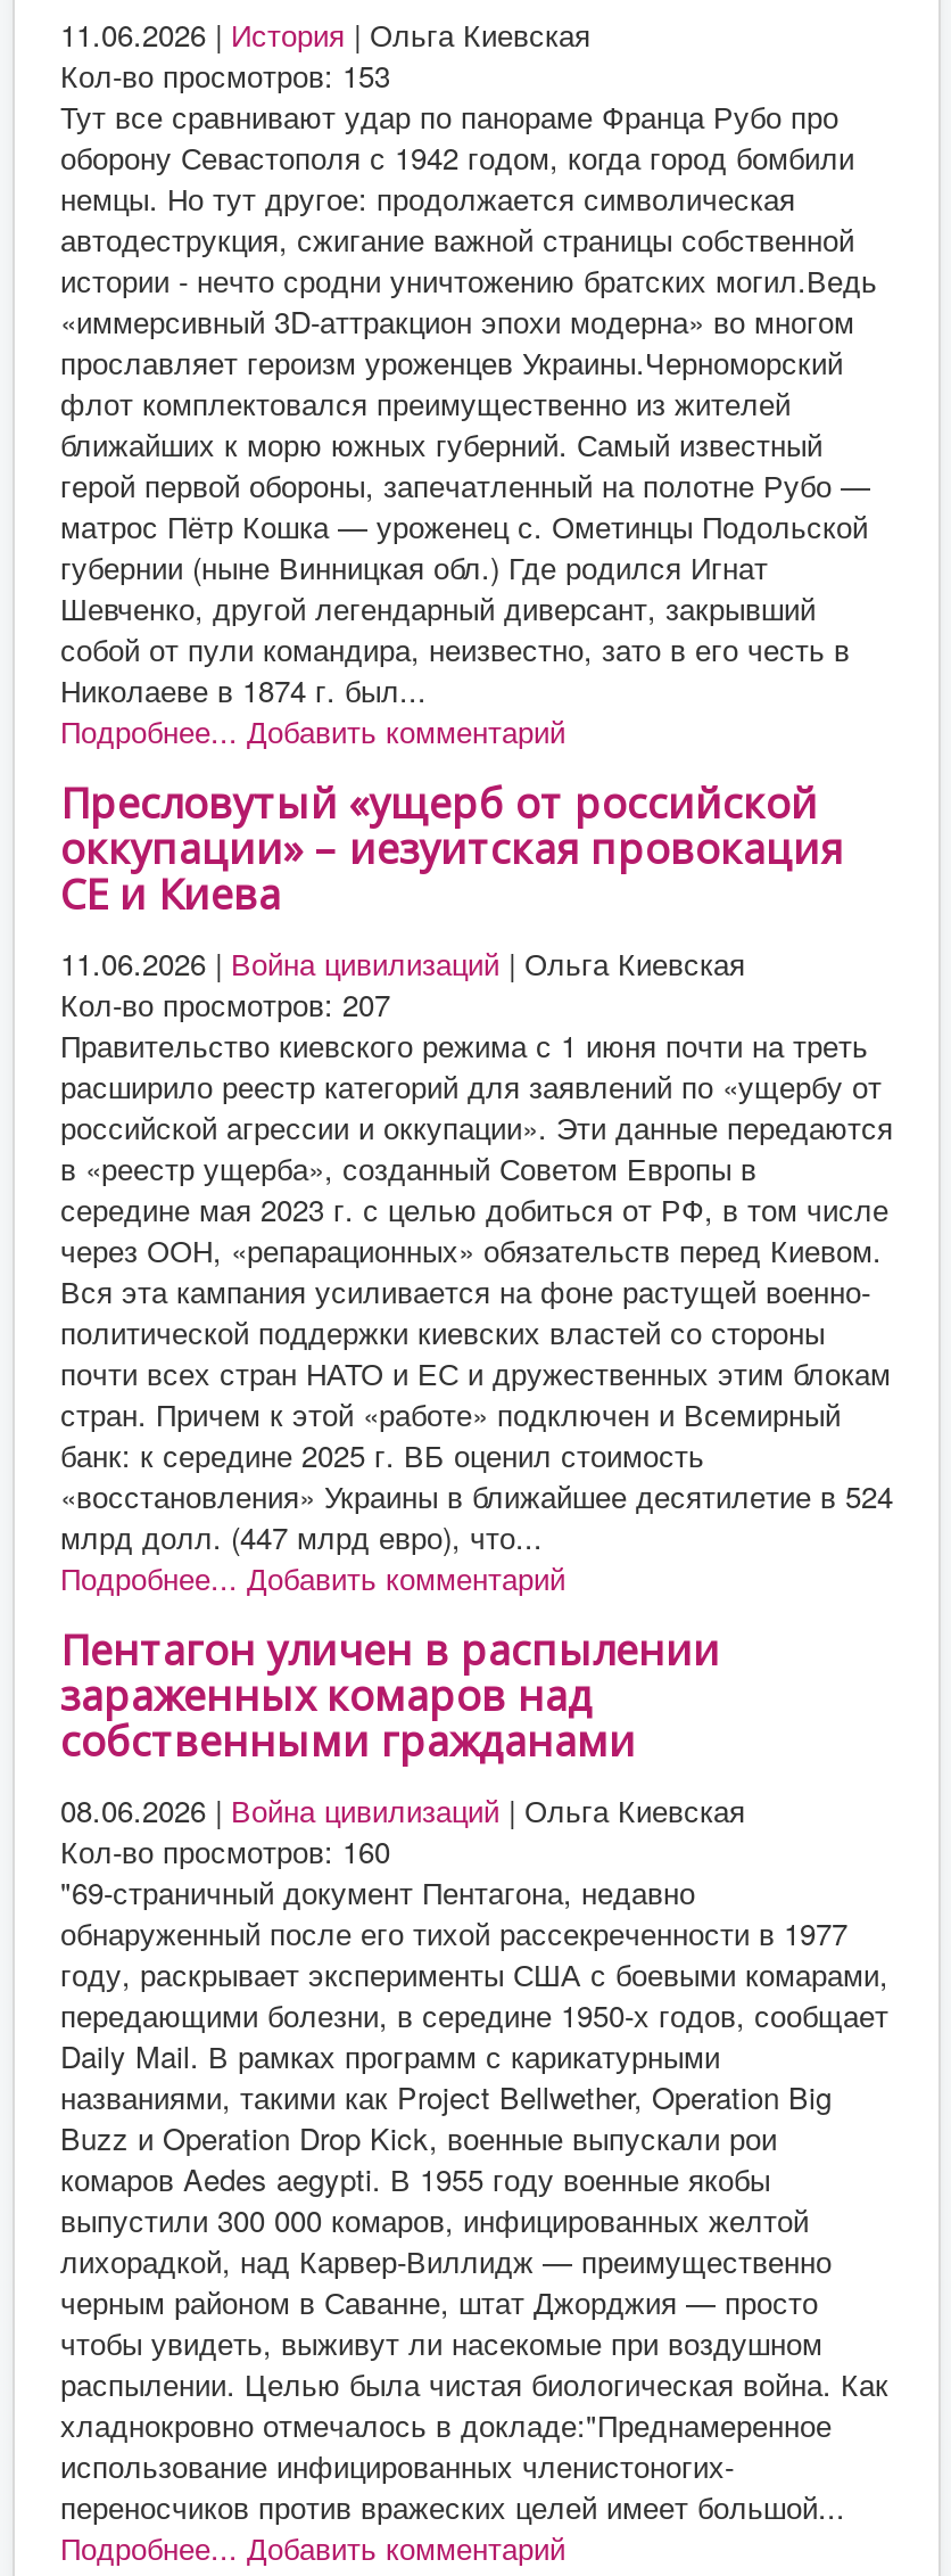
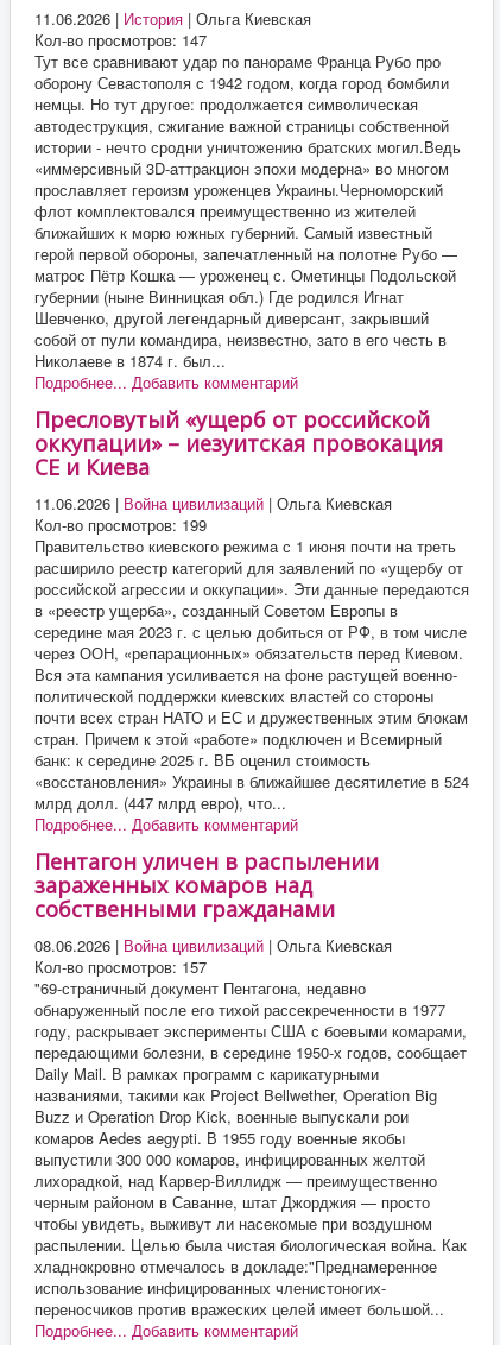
- Кол-во просмотров: 153
+ Кол-во просмотров: 147

- Кол-во просмотров: 207
+ Кол-во просмотров: 199

- Кол-во просмотров: 160
+ Кол-во просмотров: 157
